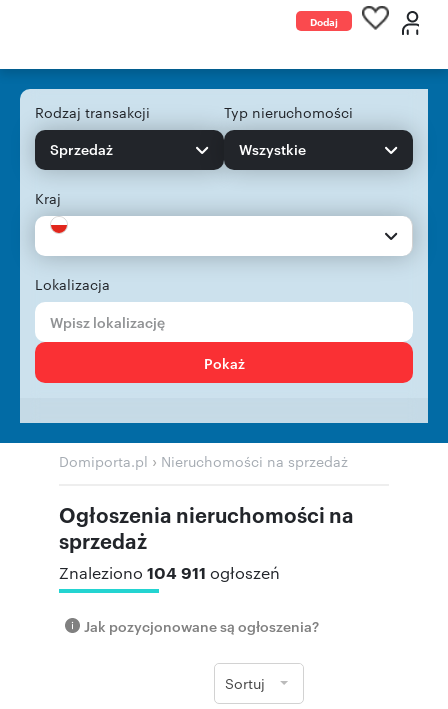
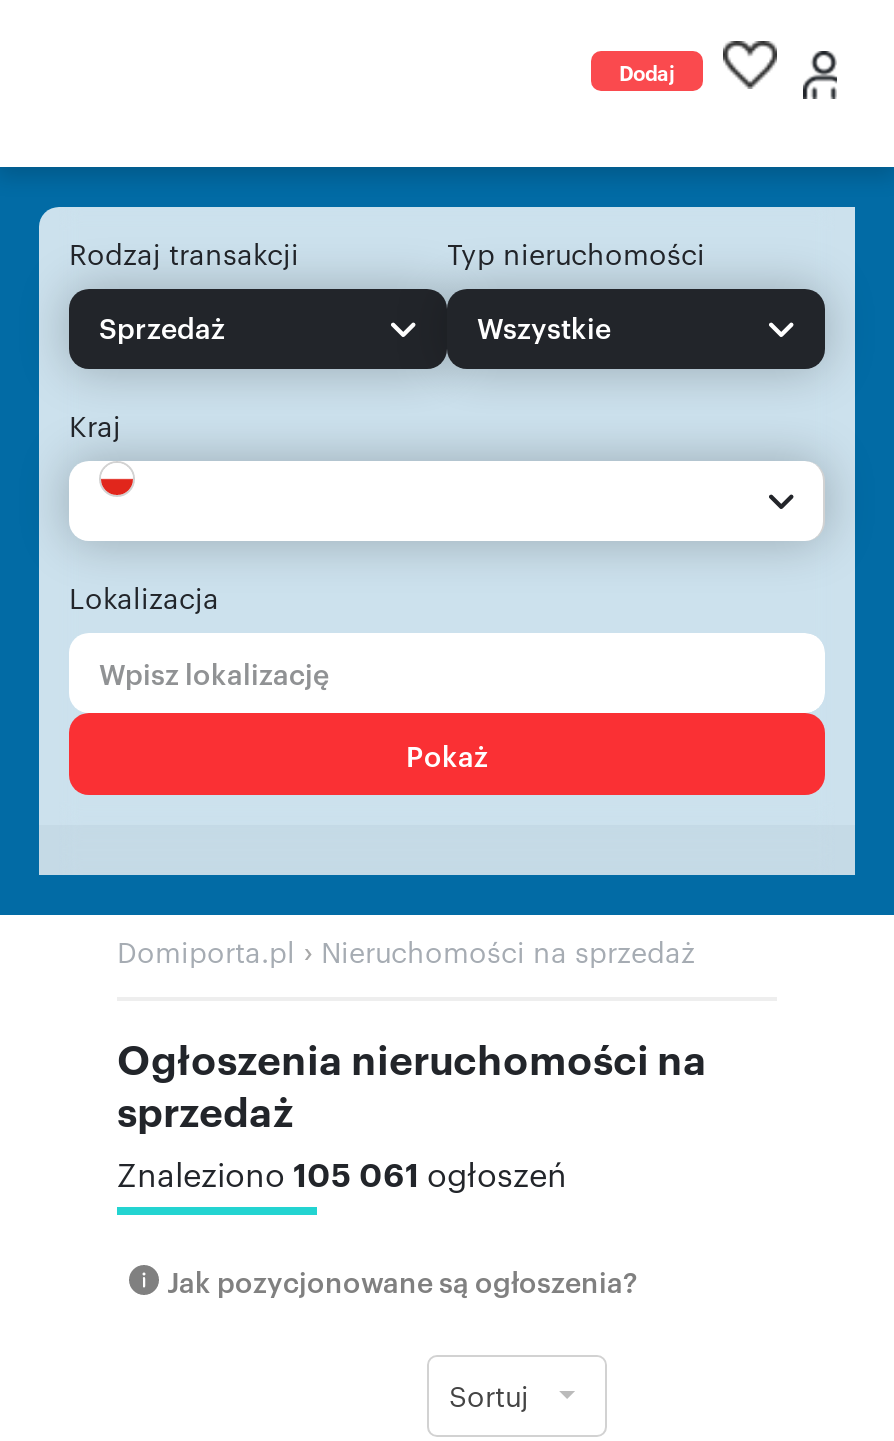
- Znaleziono 104 911 ogłoszeń
+ Znaleziono 105 061 ogłoszeń
